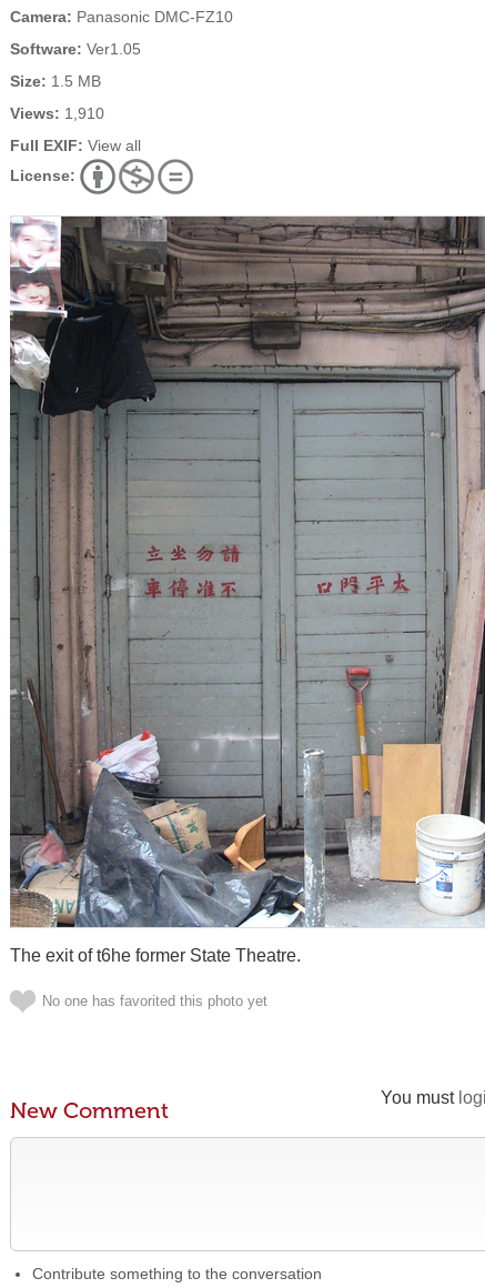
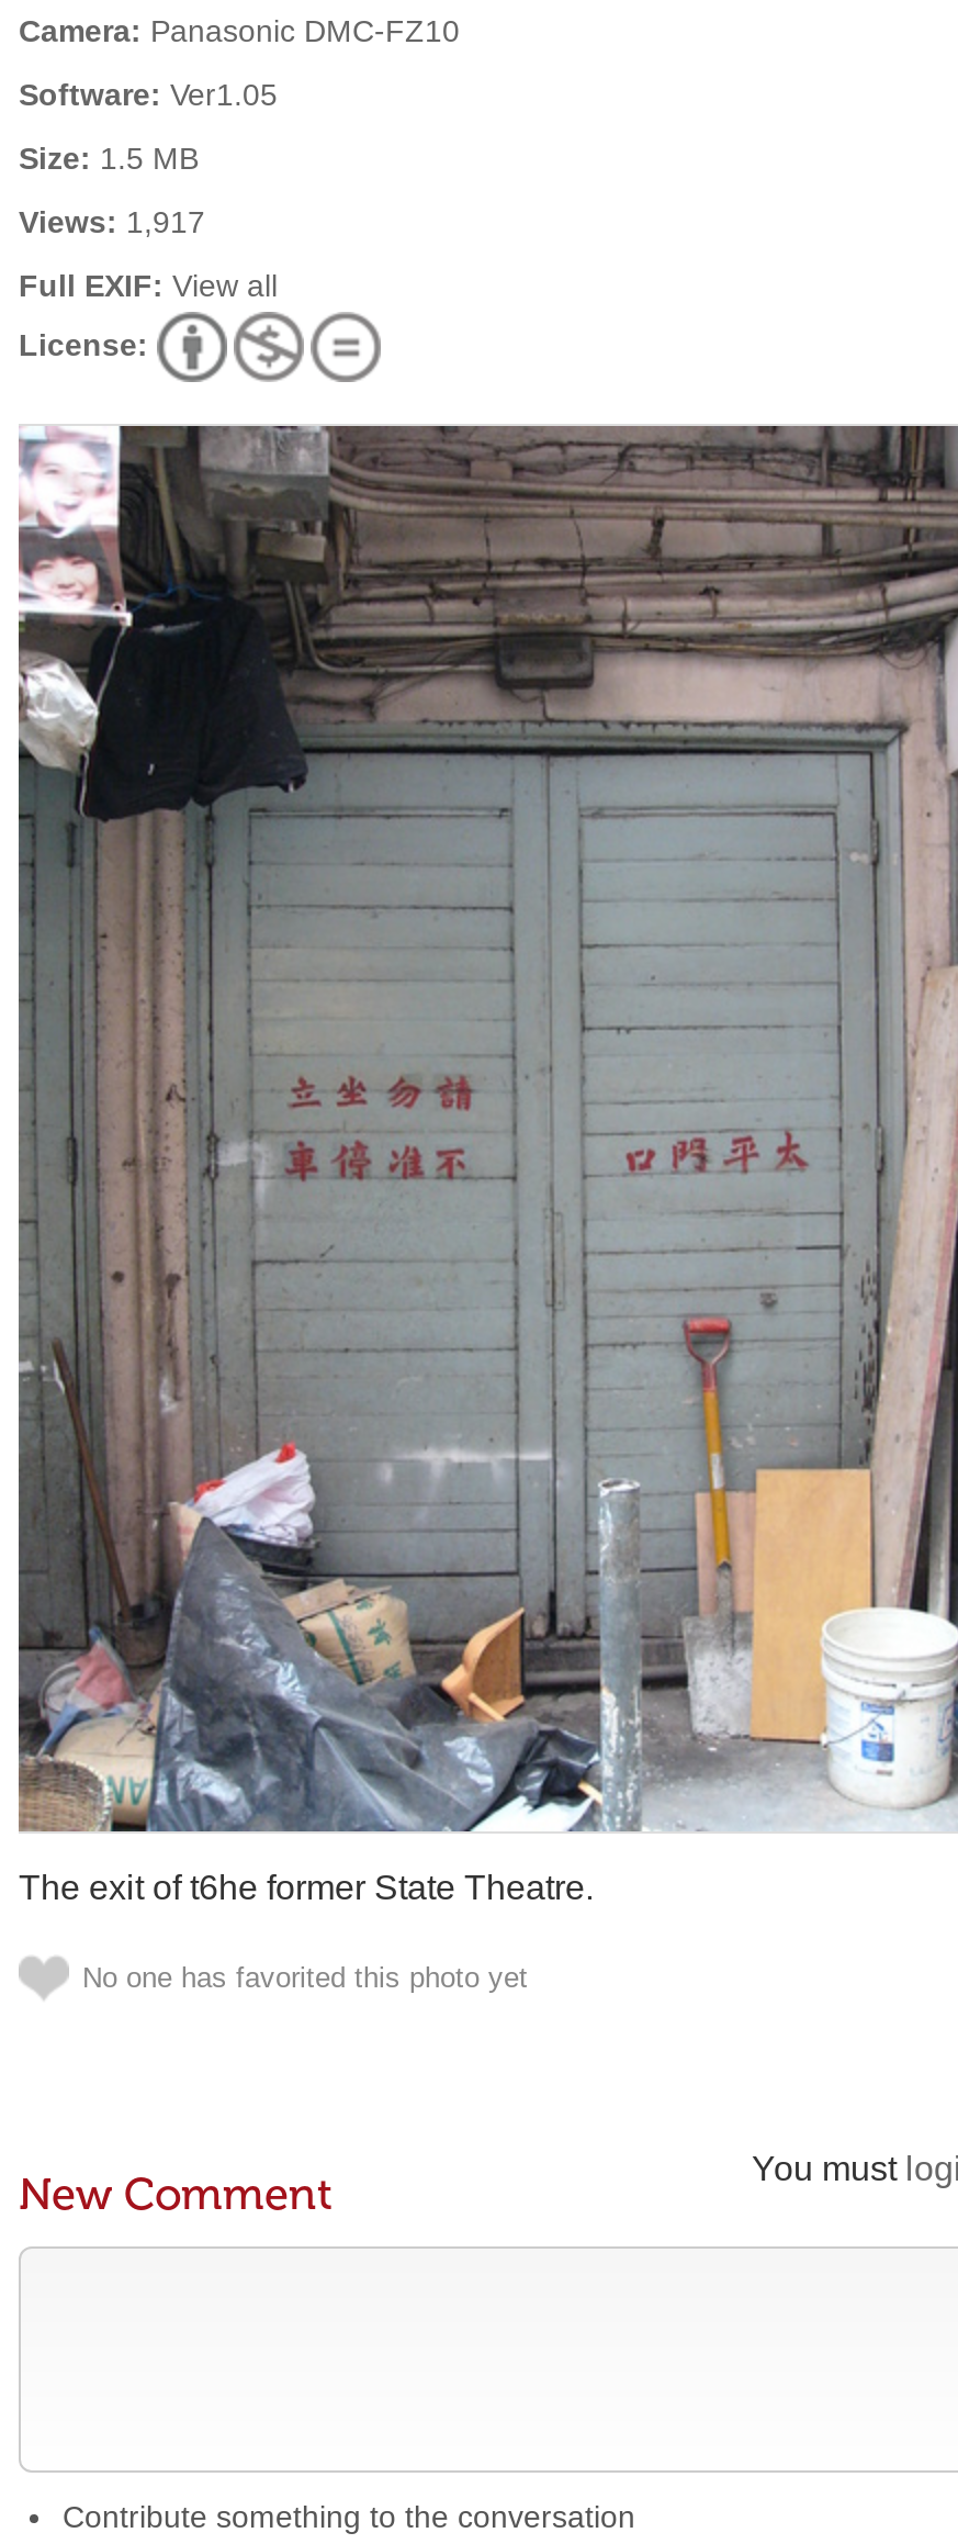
- Views: 1,910
+ Views: 1,917
